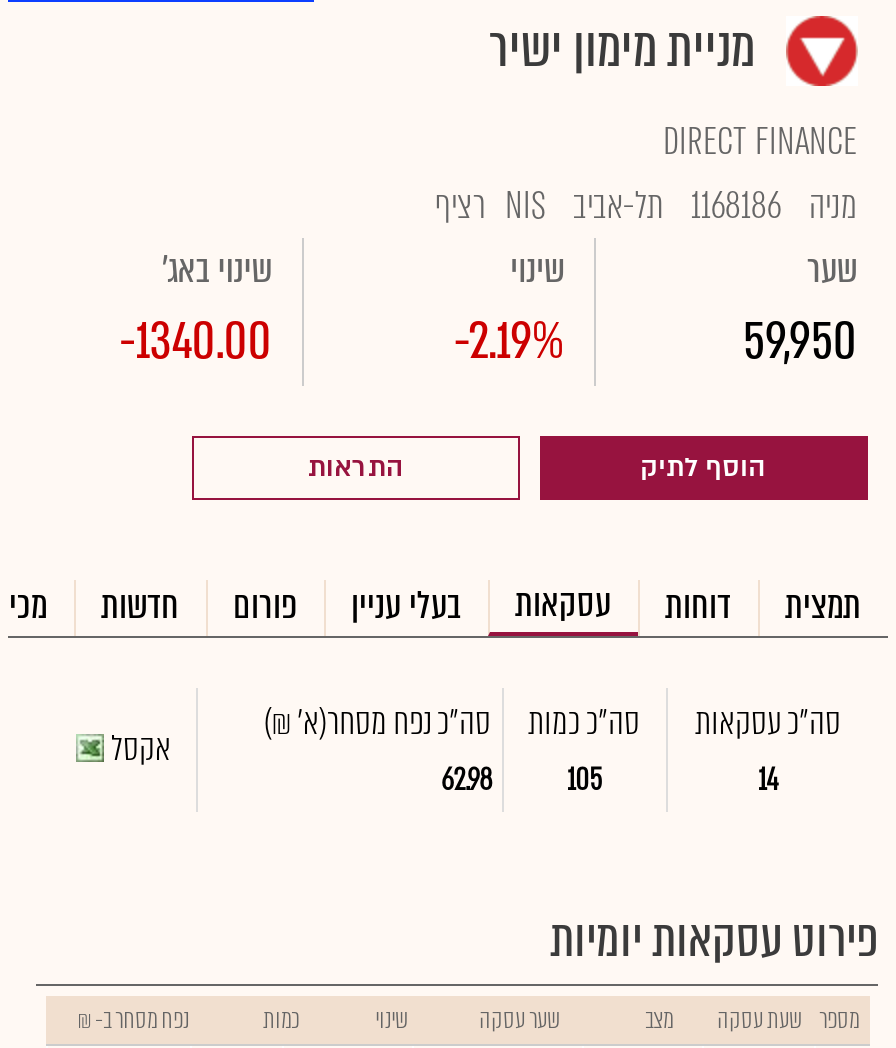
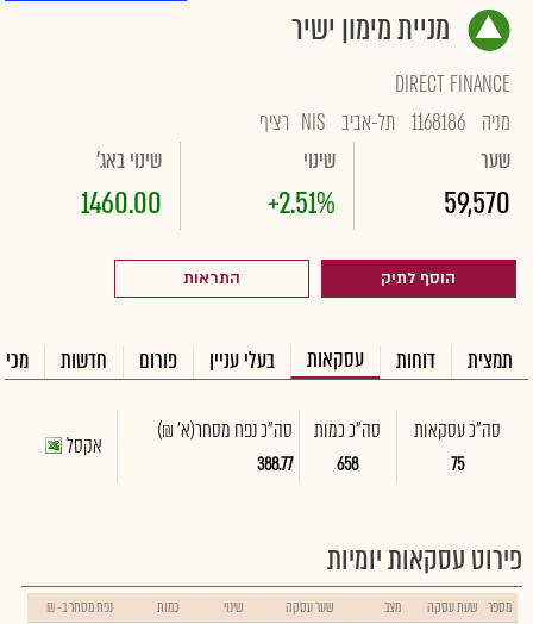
- [image]
+ [image]

- -1340.00
+ 1460.00

- -2.19%
+ +2.51%

- 59,950
+ 59,570

- 62.98
+ 388.77

- 105
+ 658

- 14
+ 75
